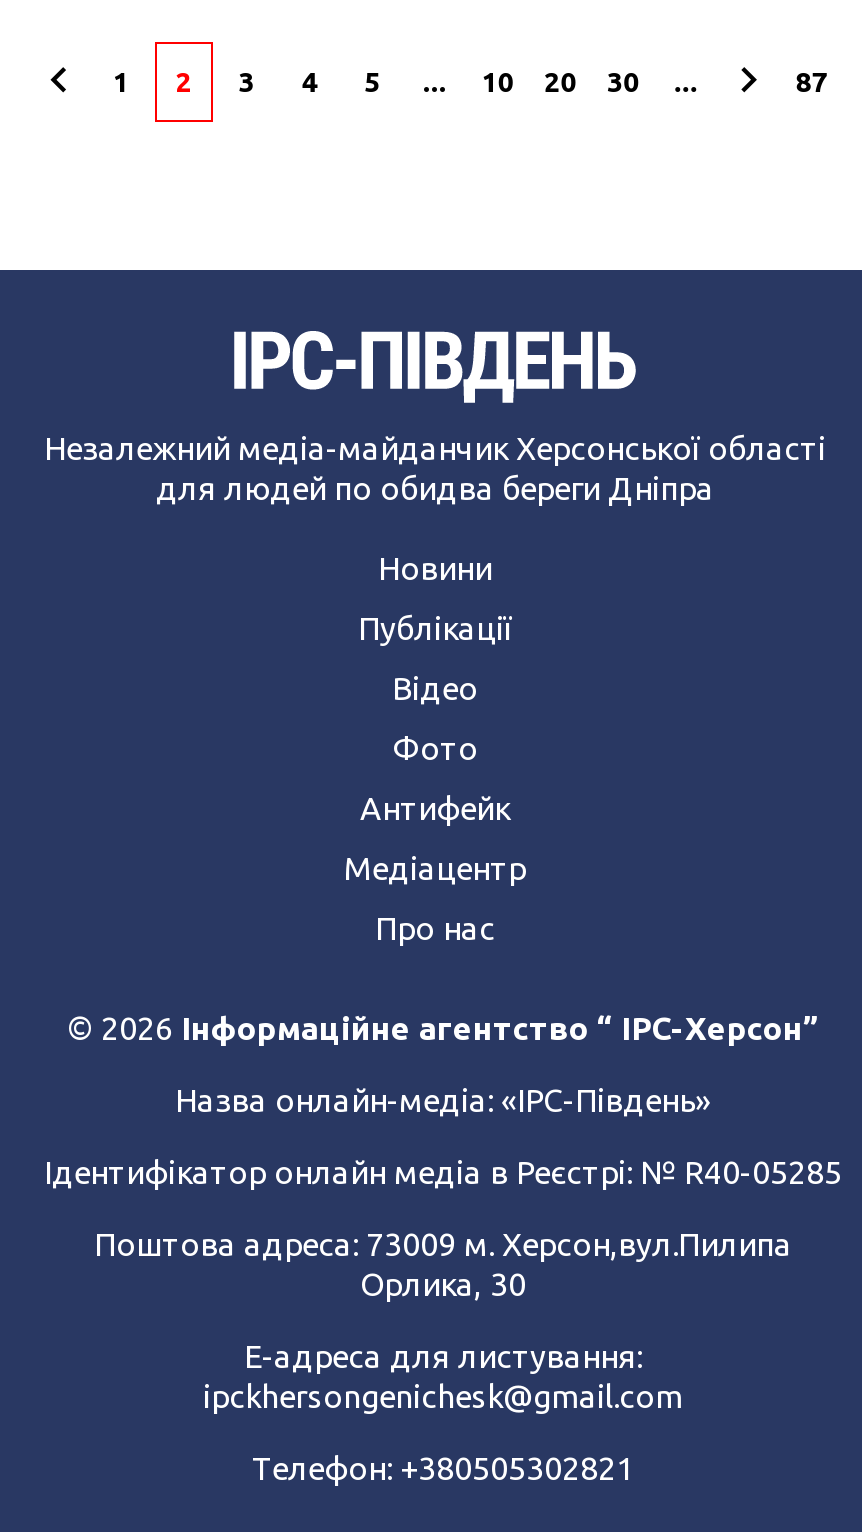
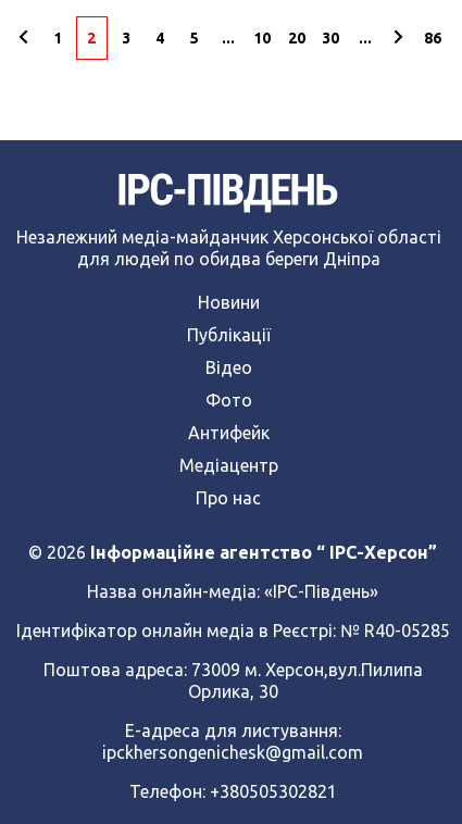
- 87
+ 86
